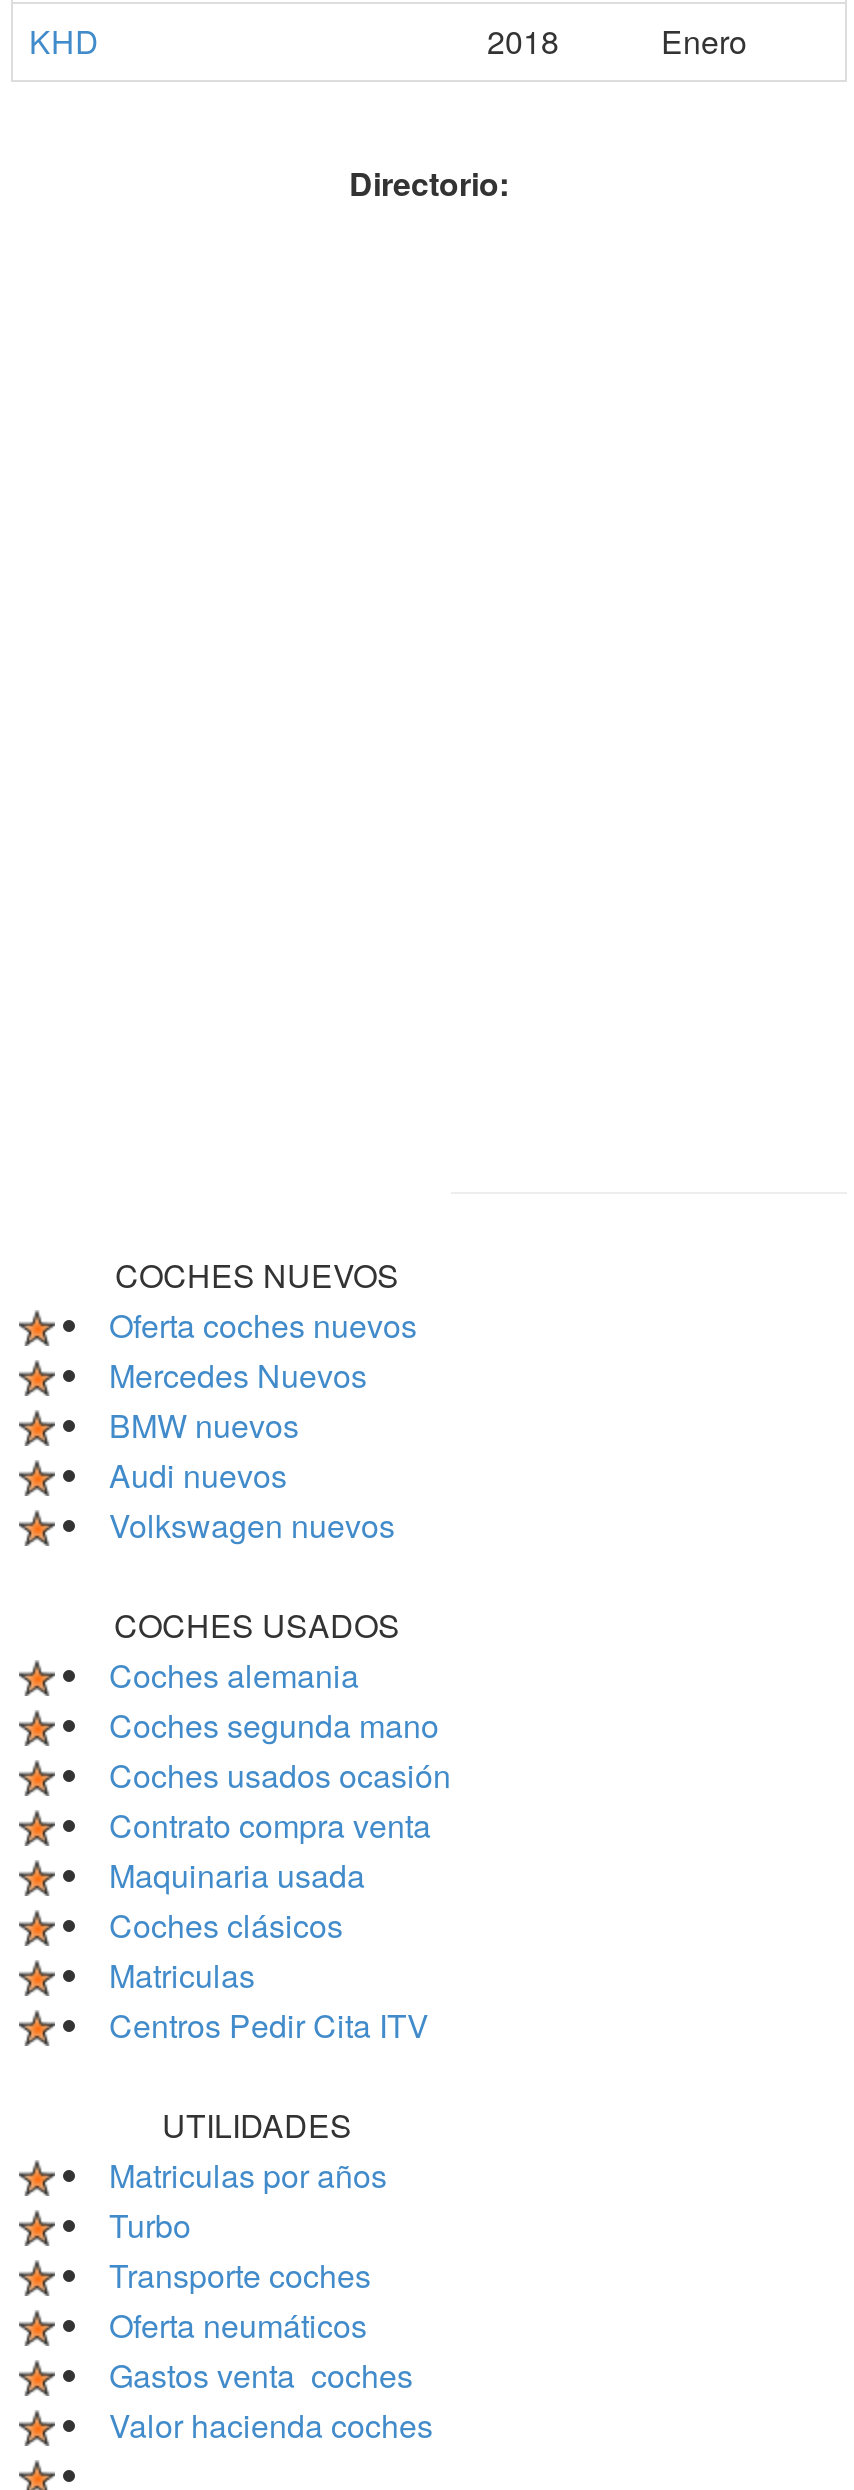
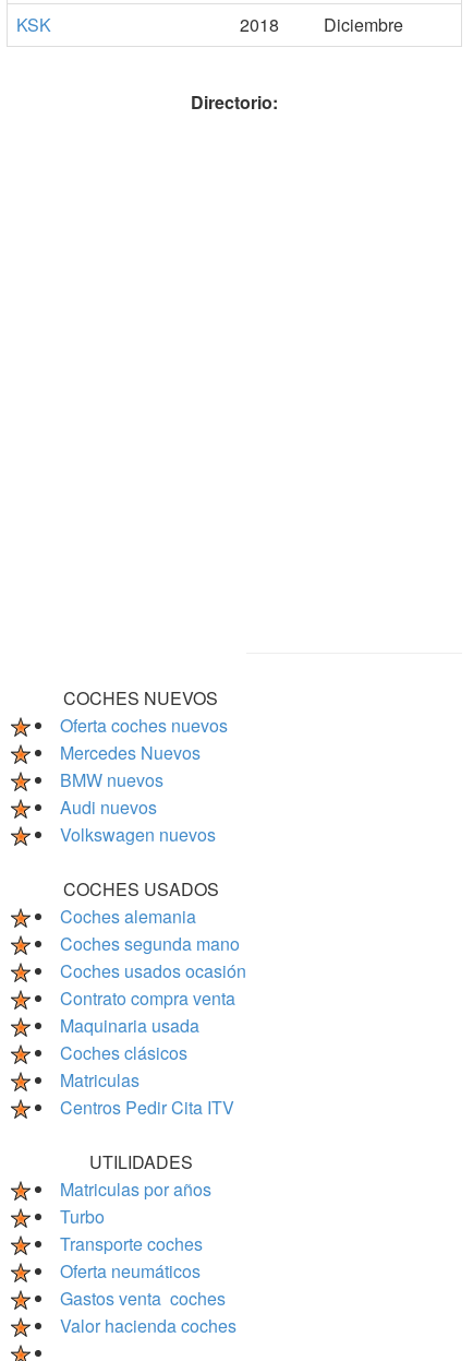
- KHD
+ KSK

- Enero
+ Diciembre
